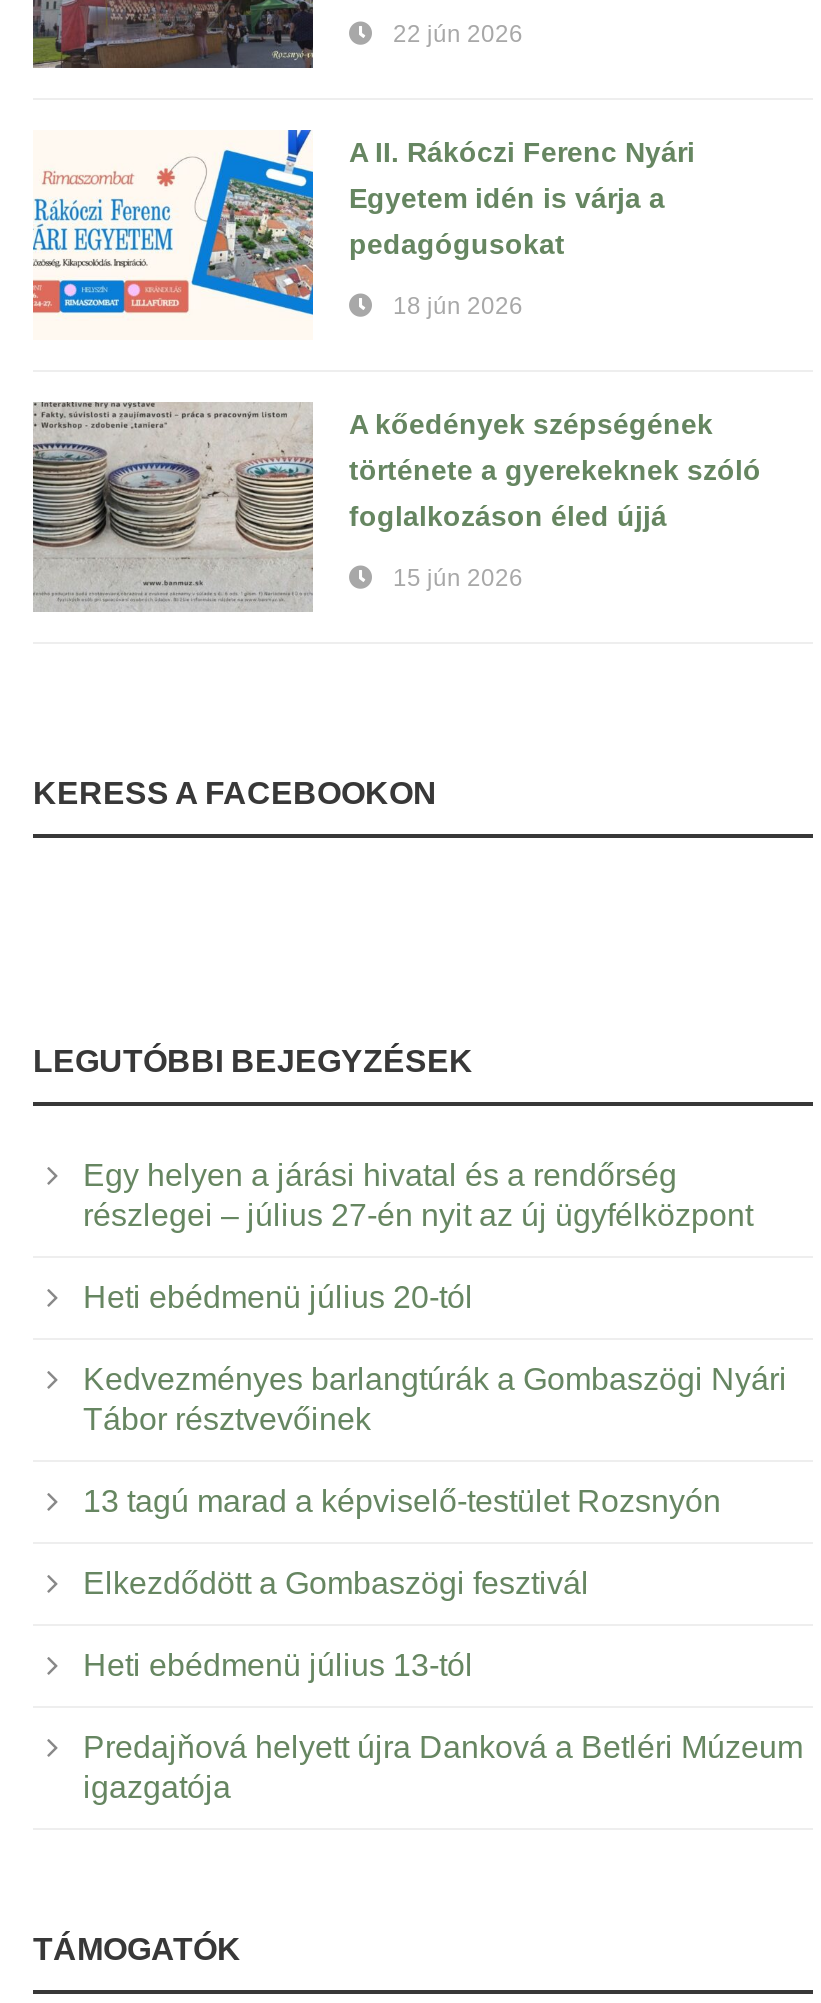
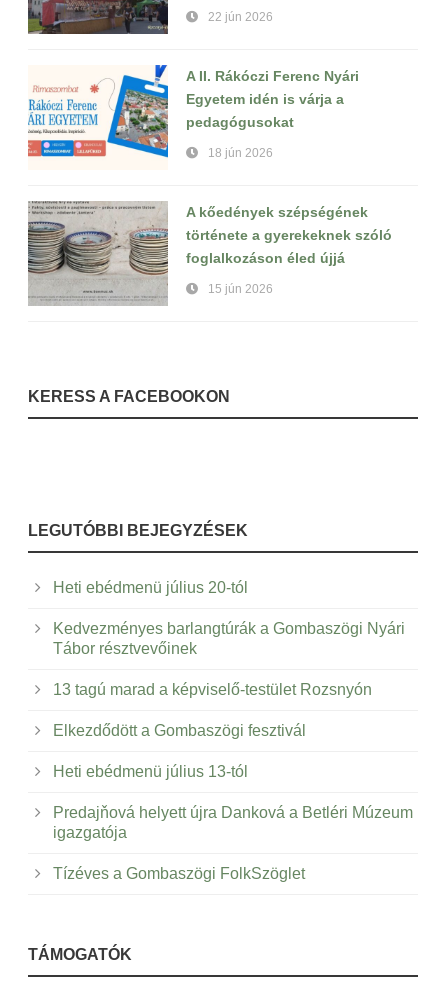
- Egy helyen a járási hivatal és a rendőrség
- részlegei – július 27-én nyit az új ügyfélközpont

moved up: Heti ebédmenü július 20-tól | Kedvezményes barlangtúrák a Gombaszögi Nyári | Tábor résztvevőinek | 13 tagú marad a képviselő-testület Rozsnyón | Elkezdődött a Gombaszögi fesztivál | Heti ebédmenü július 13-tól | Predajňová helyett újra Danková a Betléri Múzeum | igazgatója

+ Tízéves a Gombaszögi FolkSzöglet
